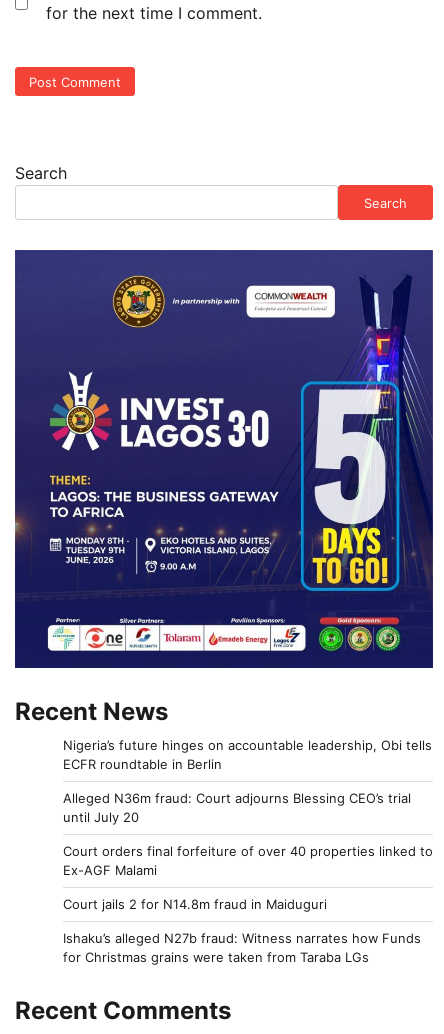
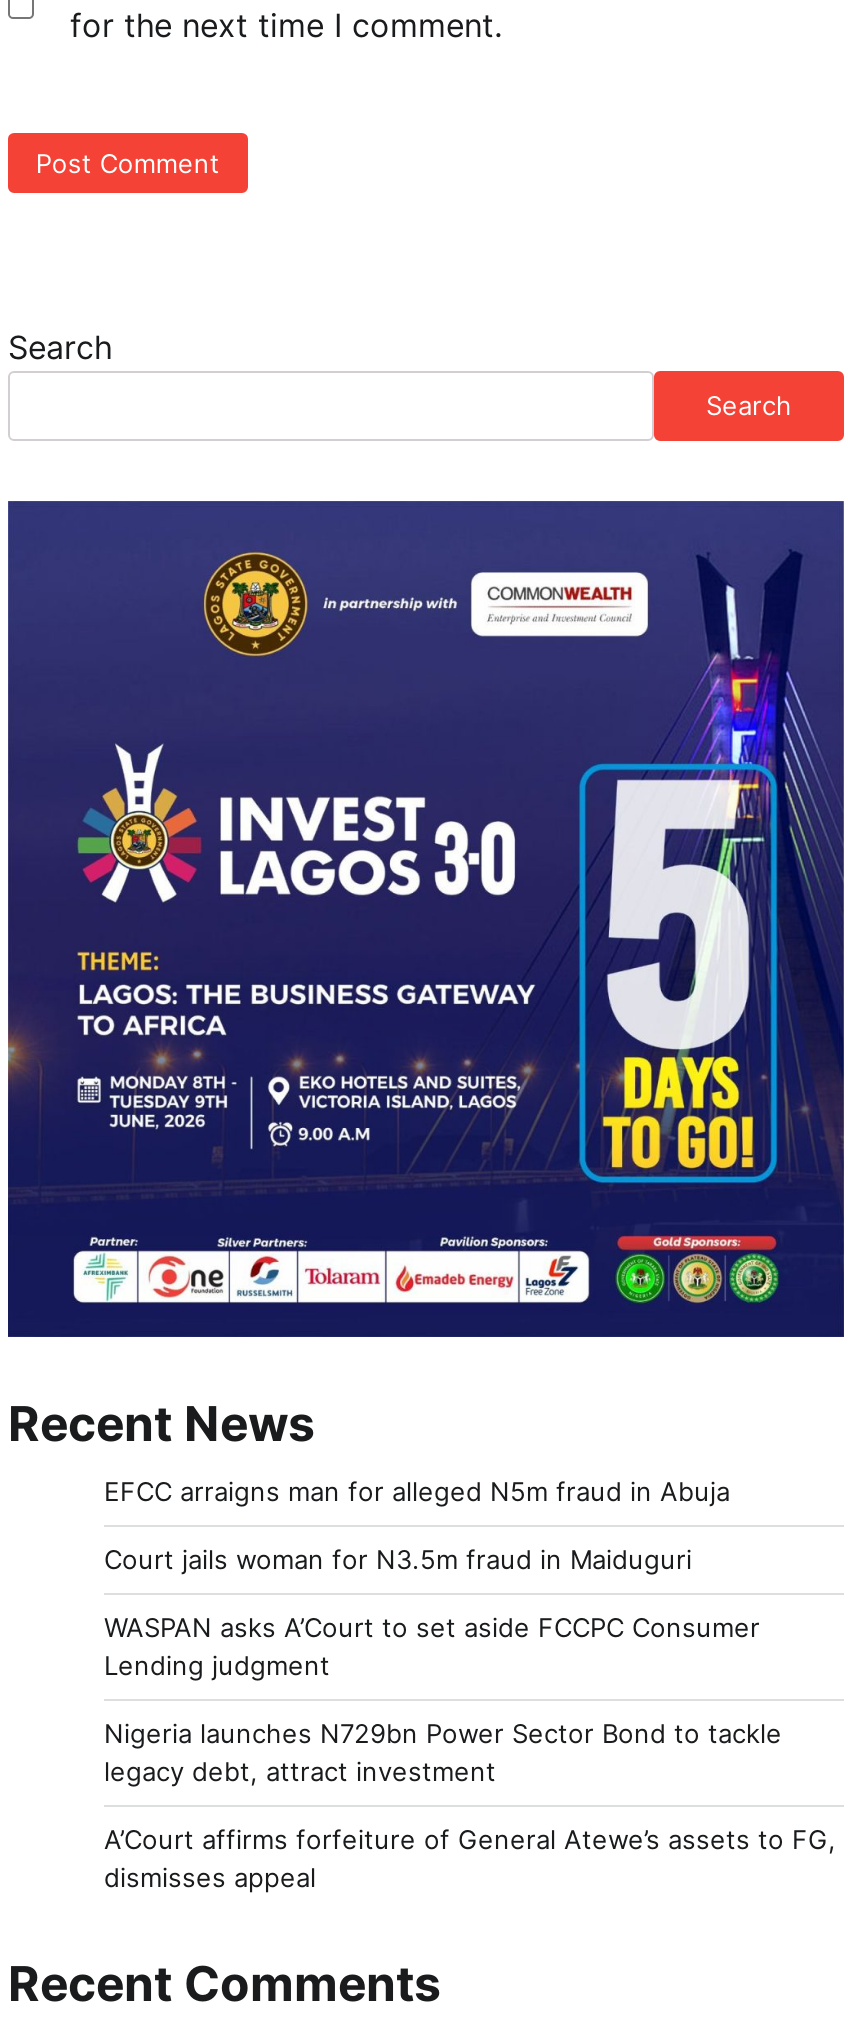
- Nigeria’s future hinges on accountable leadership, Obi tells
- ECFR roundtable in Berlin
+ EFCC arraigns man for alleged N5m fraud in Abuja

- Alleged N36m fraud: Court adjourns Blessing CEO’s trial
- until July 20
+ Court jails woman for N3.5m fraud in Maiduguri

- Court orders final forfeiture of over 40 properties linked to
- Ex-AGF Malami
+ WASPAN asks A’Court to set aside FCCPC Consumer
+ Lending judgment

- Court jails 2 for N14.8m fraud in Maiduguri
+ Nigeria launches N729bn Power Sector Bond to tackle
+ legacy debt, attract investment

- Ishaku’s alleged N27b fraud: Witness narrates how Funds
- for Christmas grains were taken from Taraba LGs
+ A’Court affirms forfeiture of General Atewe’s assets to FG,
+ dismisses appeal
